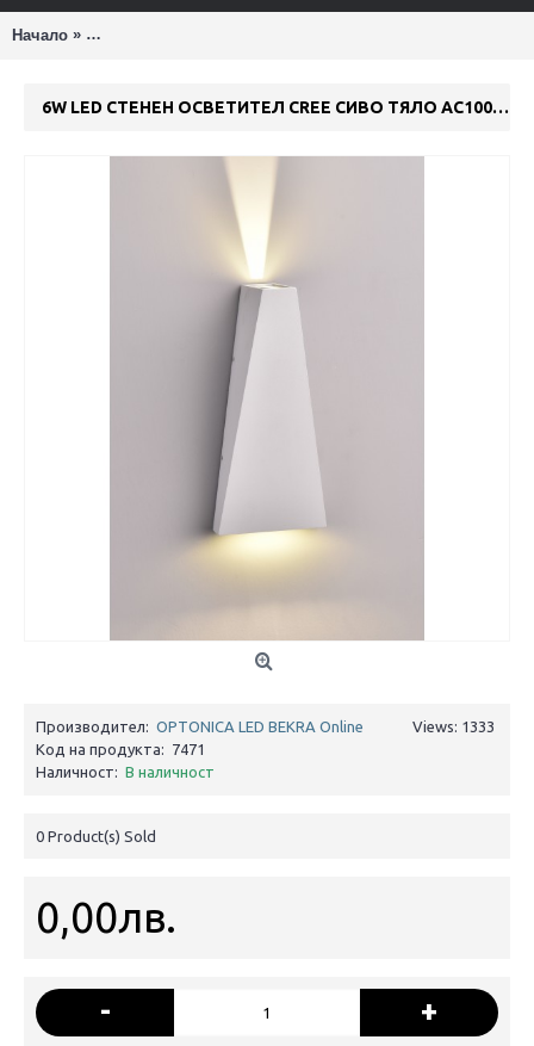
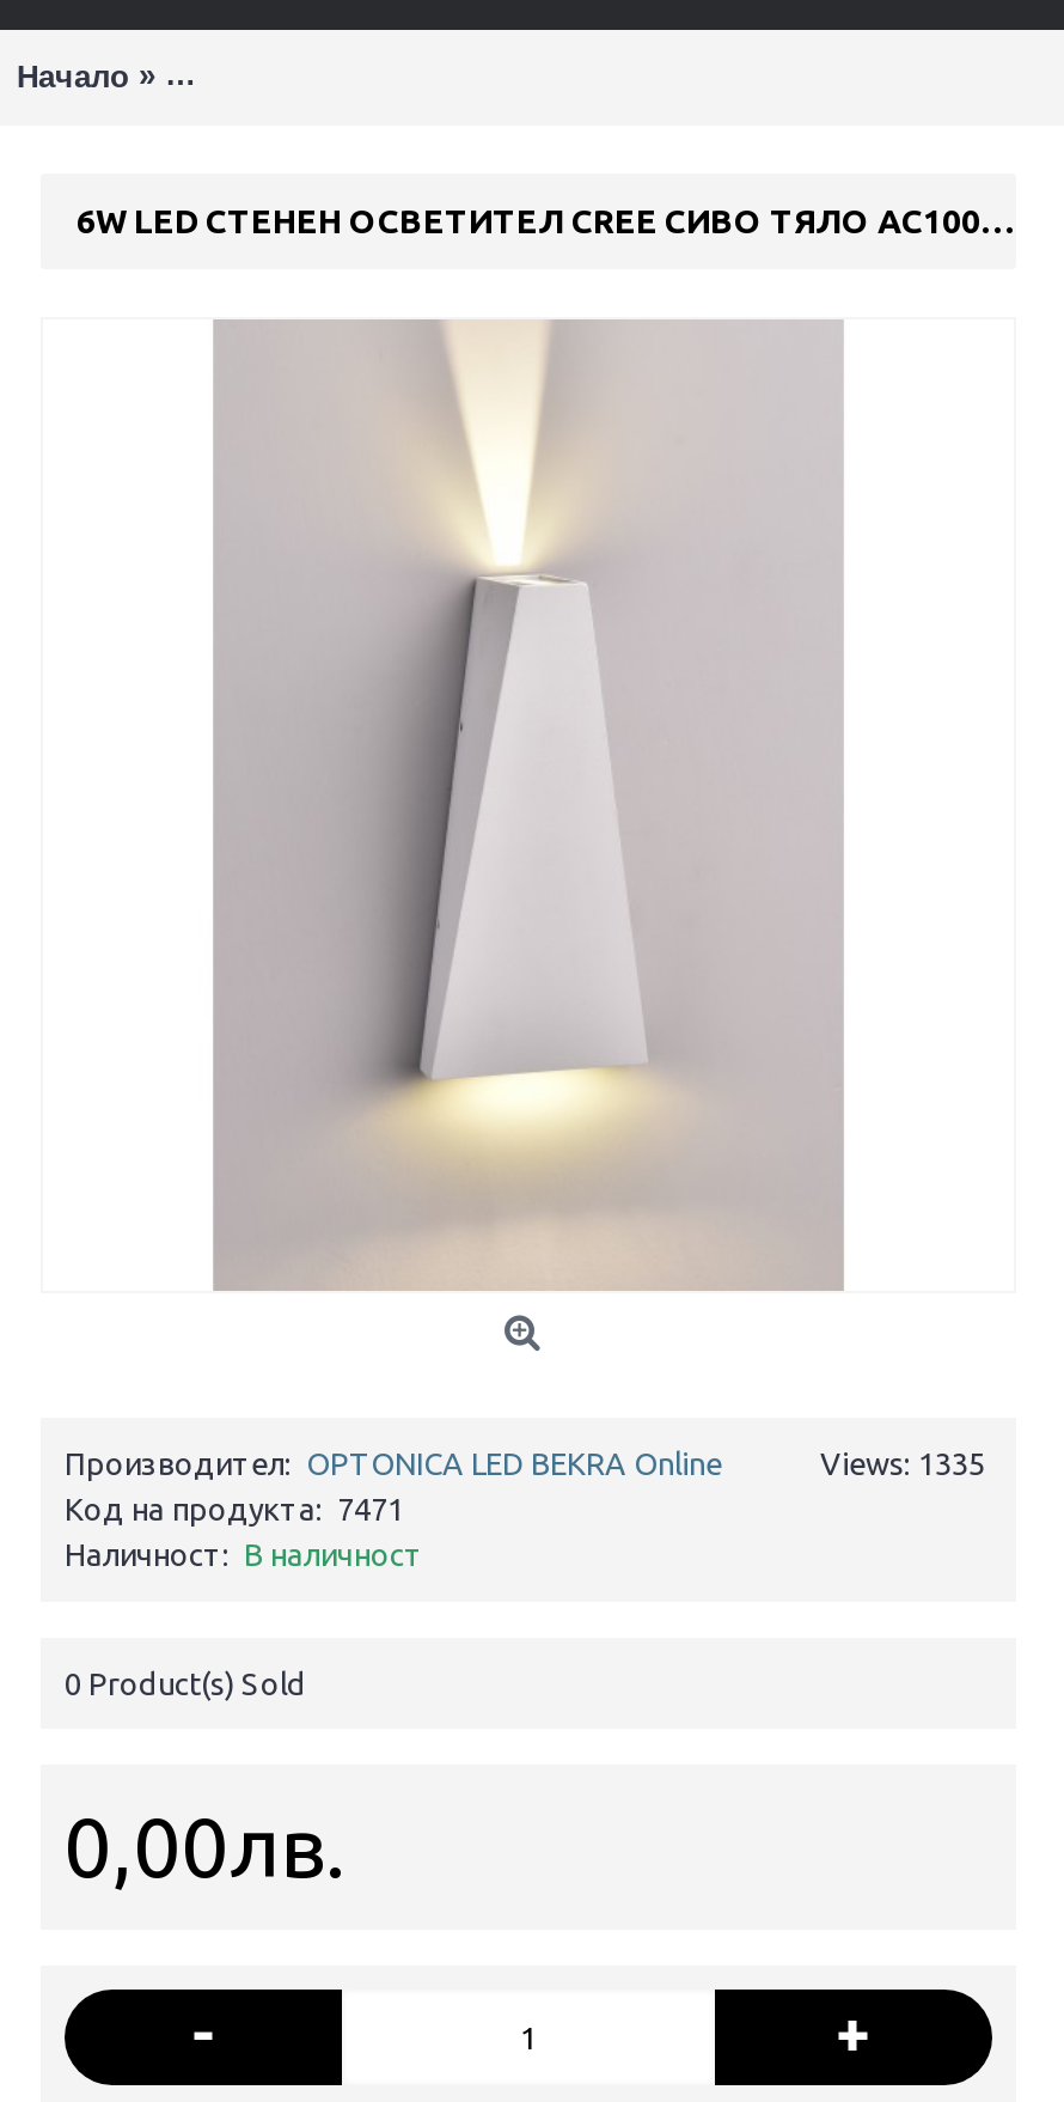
- Views: 1333
+ Views: 1335
